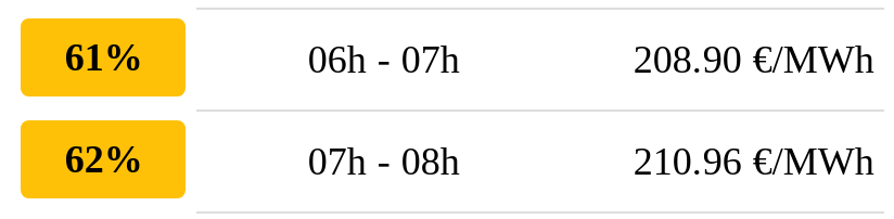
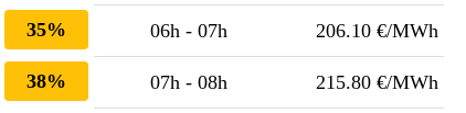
- 61%
+ 35%

- 208.90 €/MWh
+ 206.10 €/MWh

- 62%
+ 38%

- 210.96 €/MWh
+ 215.80 €/MWh
